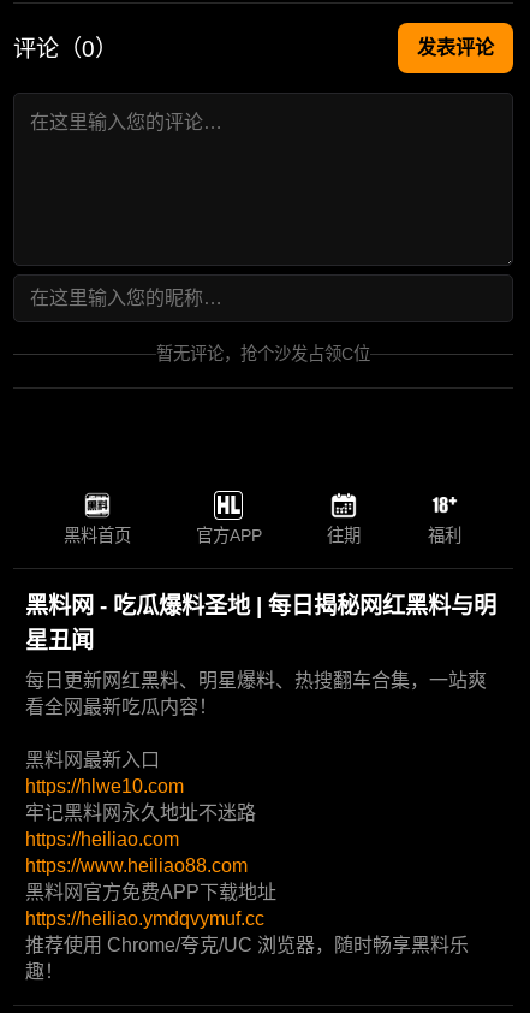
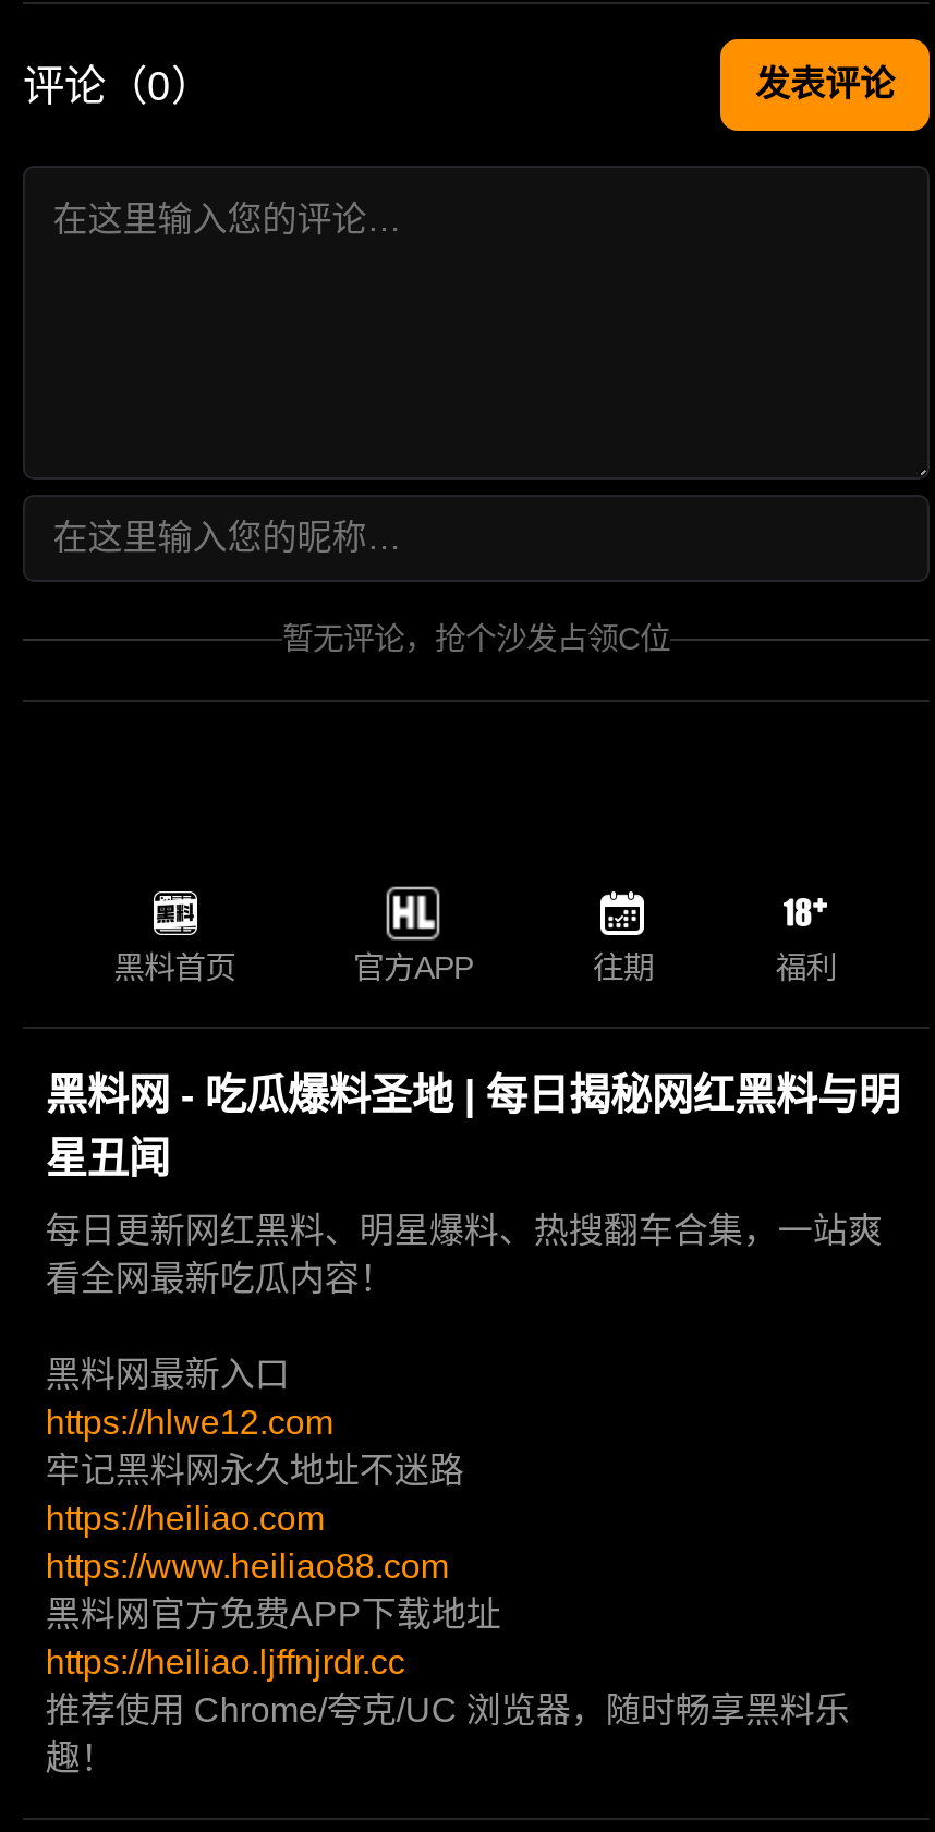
- https://hlwe10.com
+ https://hlwe12.com

- https://heiliao.ymdqvymuf.cc
+ https://heiliao.ljffnjrdr.cc
